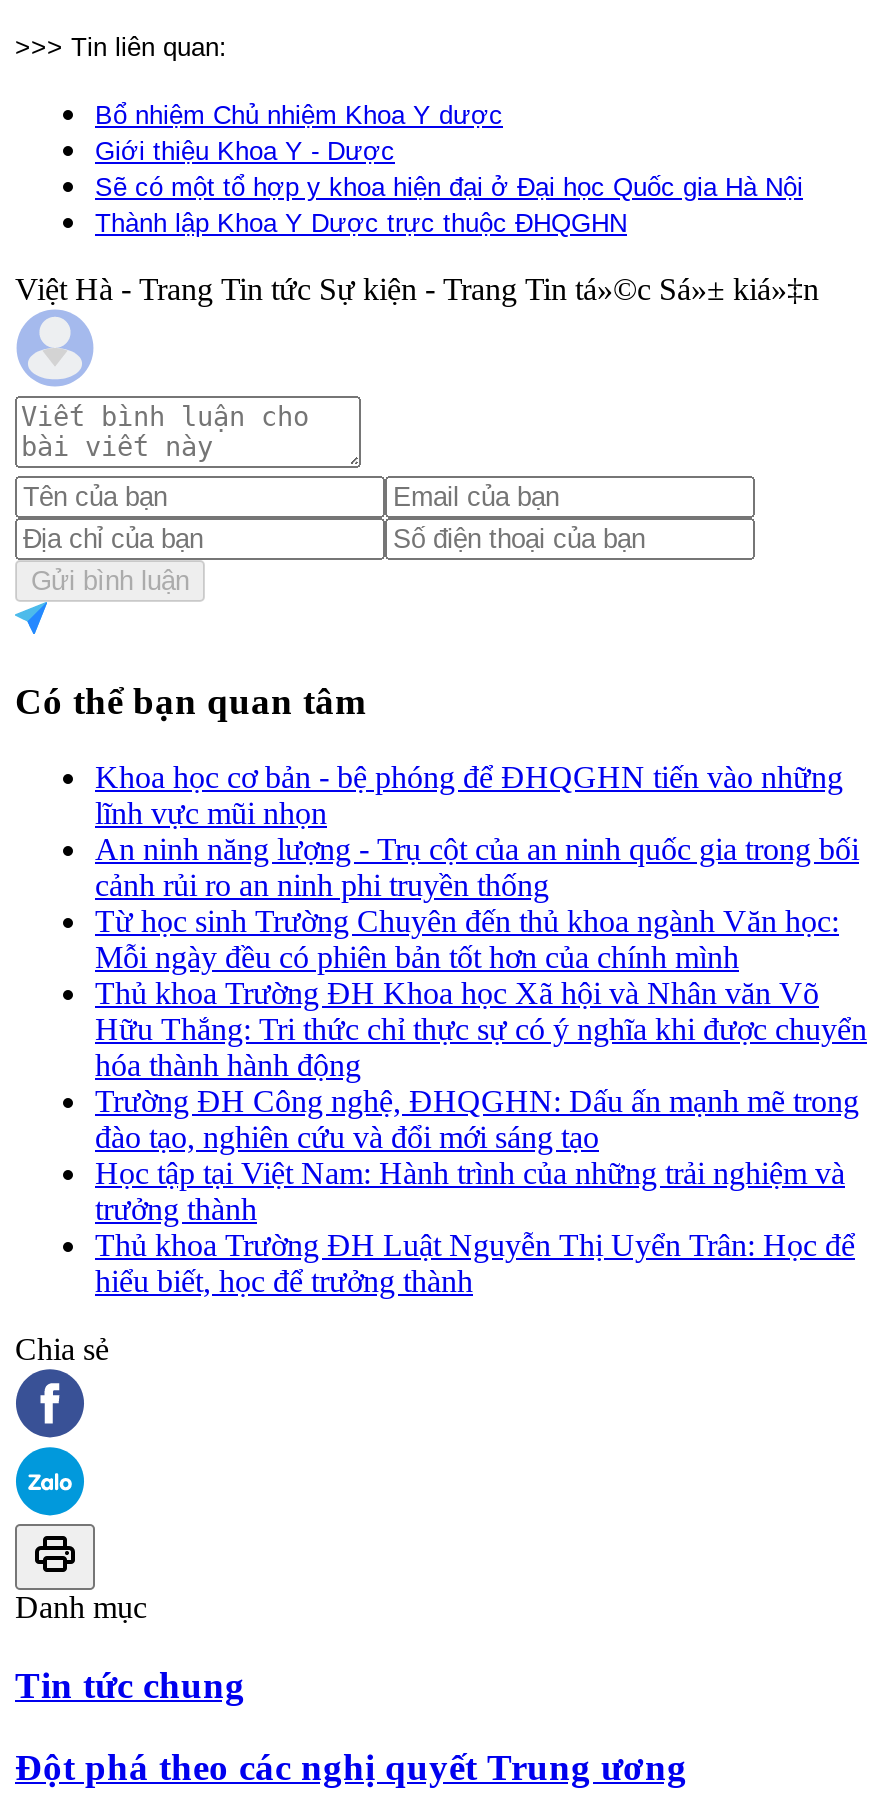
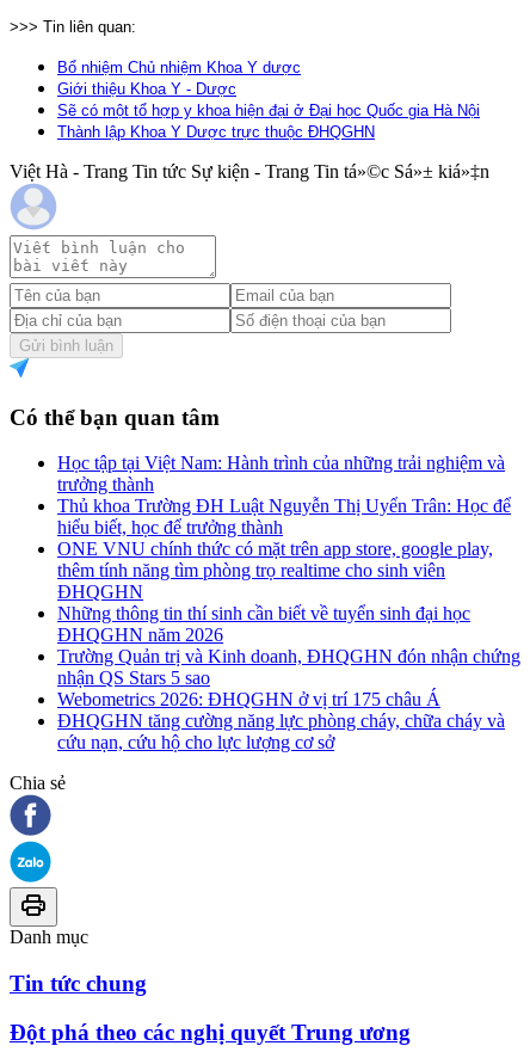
- Khoa học cơ bản - bệ phóng để ĐHQGHN tiến vào những
- lĩnh vực mũi nhọn
- An ninh năng lượng - Trụ cột của an ninh quốc gia trong bối
- cảnh rủi ro an ninh phi truyền thống
- Từ học sinh Trường Chuyên đến thủ khoa ngành Văn học:
- Mỗi ngày đều có phiên bản tốt hơn của chính mình
- Thủ khoa Trường ĐH Khoa học Xã hội và Nhân văn Võ
- Hữu Thắng: Tri thức chỉ thực sự có ý nghĩa khi được chuyển
- hóa thành hành động
- Trường ĐH Công nghệ, ĐHQGHN: Dấu ấn mạnh mẽ trong
- đào tạo, nghiên cứu và đổi mới sáng tạo

moved up: Học tập tại Việt Nam: Hành trình của những trải nghiệm và | trưởng thành | Thủ khoa Trường ĐH Luật Nguyễn Thị Uyển Trân: Học để | hiểu biết, học để trưởng thành

+ ONE VNU chính thức có mặt trên app store, google play,
+ thêm tính năng tìm phòng trọ realtime cho sinh viên
+ ĐHQGHN
+ Những thông tin thí sinh cần biết về tuyển sinh đại học
+ ĐHQGHN năm 2026
+ Trường Quản trị và Kinh doanh, ĐHQGHN đón nhận chứng
+ nhận QS Stars 5 sao
+ Webometrics 2026: ĐHQGHN ở vị trí 175 châu Á
+ ĐHQGHN tăng cường năng lực phòng cháy, chữa cháy và
+ cứu nạn, cứu hộ cho lực lượng cơ sở
